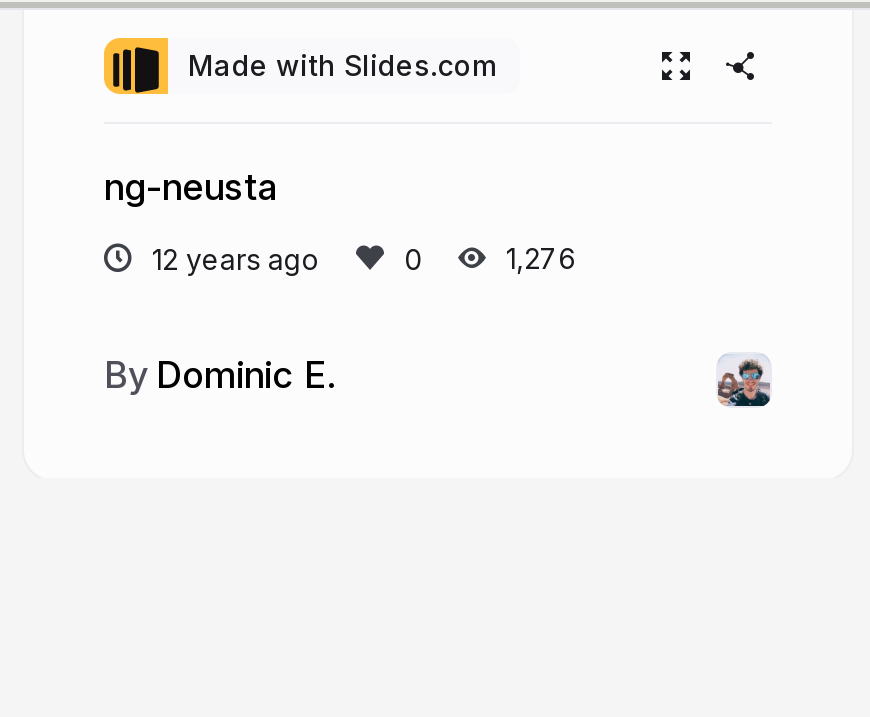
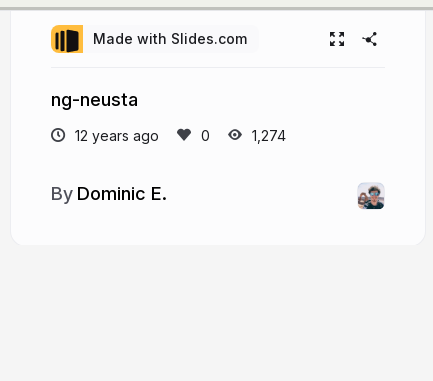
- 1,276
+ 1,274
